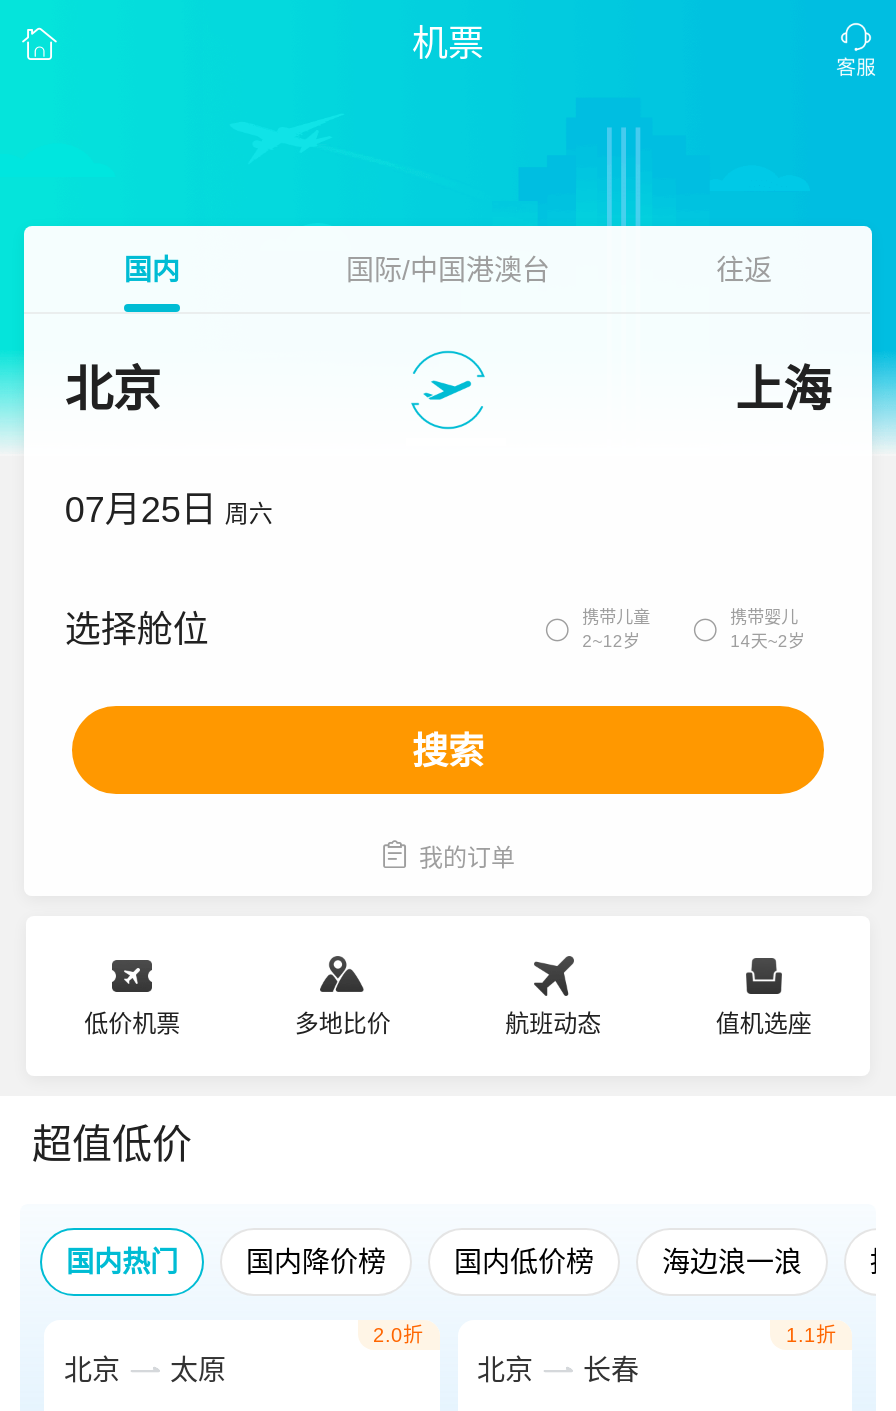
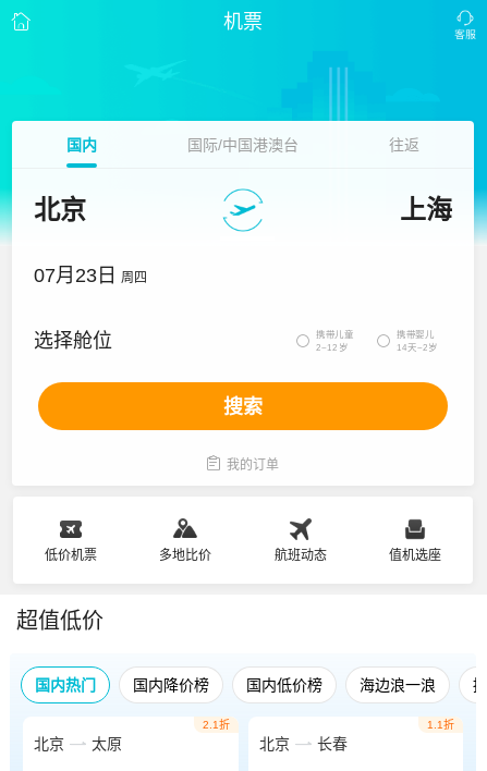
- 07月25日 周六
+ 07月23日 周四

- 2.0折
+ 2.1折
